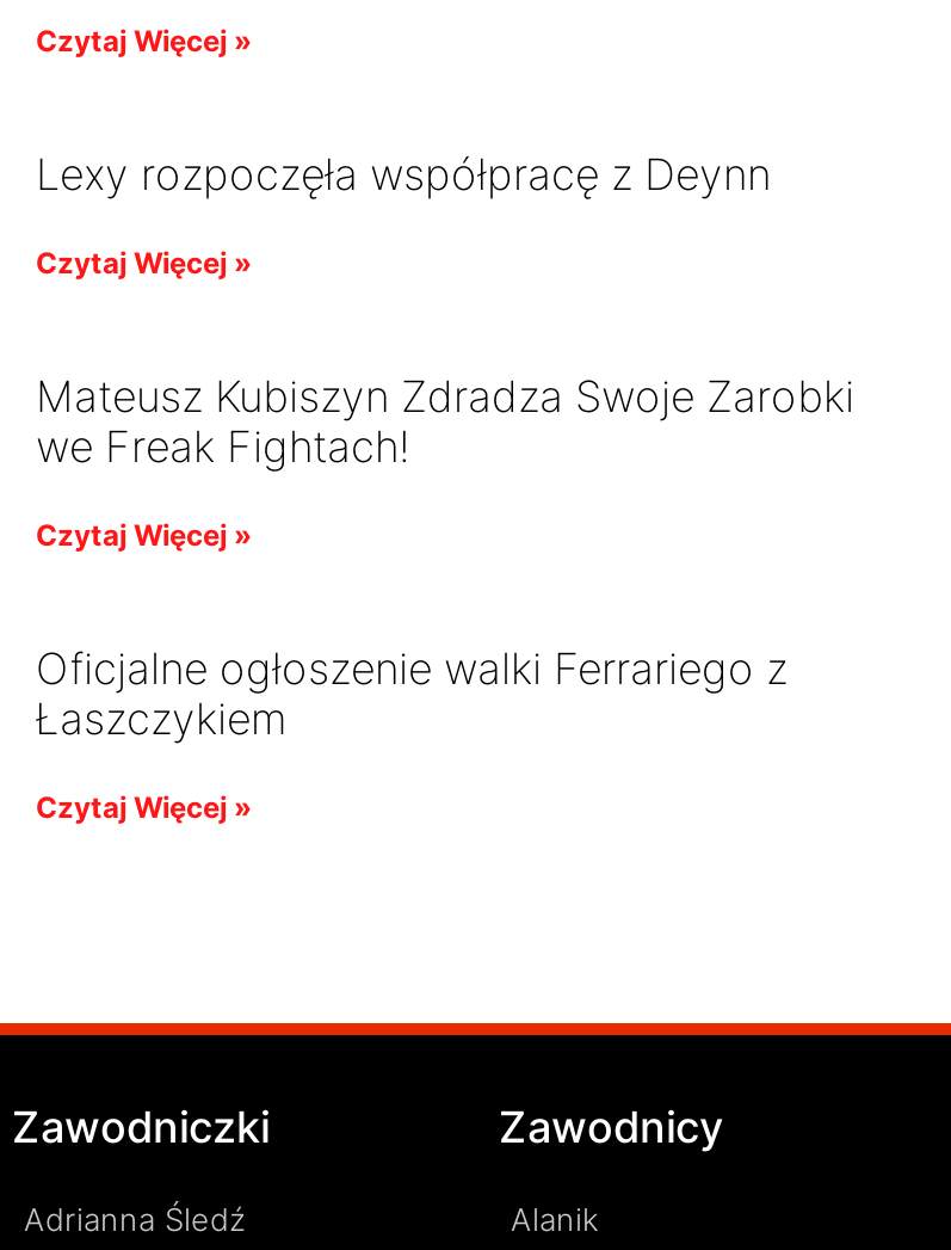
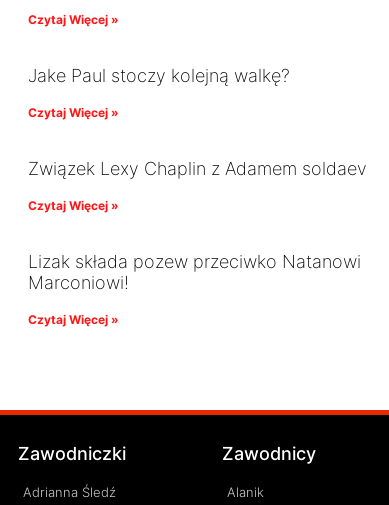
- Lexy rozpoczęła współpracę z Deynn
+ Jake Paul stoczy kolejną walkę?

- Mateusz Kubiszyn Zdradza Swoje Zarobki
- we Freak Fightach!
+ Związek Lexy Chaplin z Adamem soldaev

- Oficjalne ogłoszenie walki Ferrariego z
- Łaszczykiem
+ Lizak składa pozew przeciwko Natanowi
+ Marconiowi!
